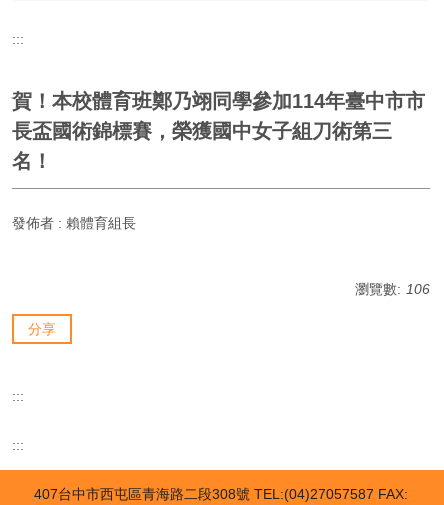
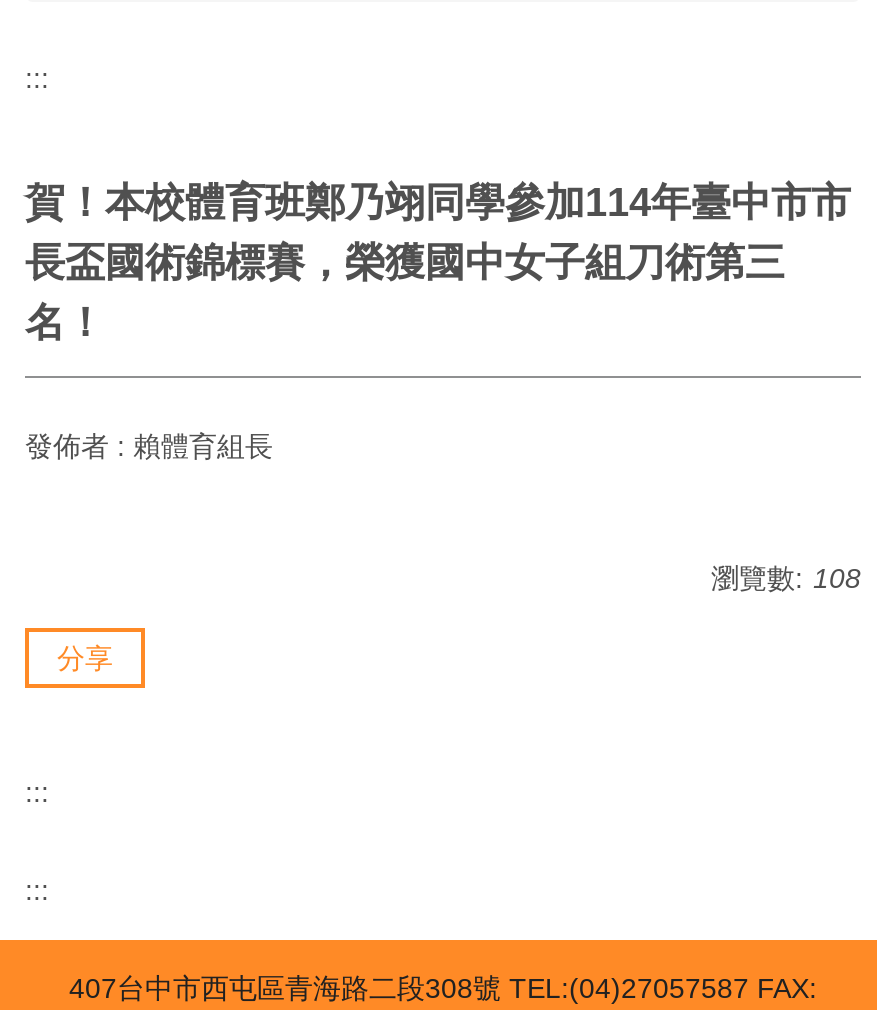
- 瀏覽數: 106
+ 瀏覽數: 108
